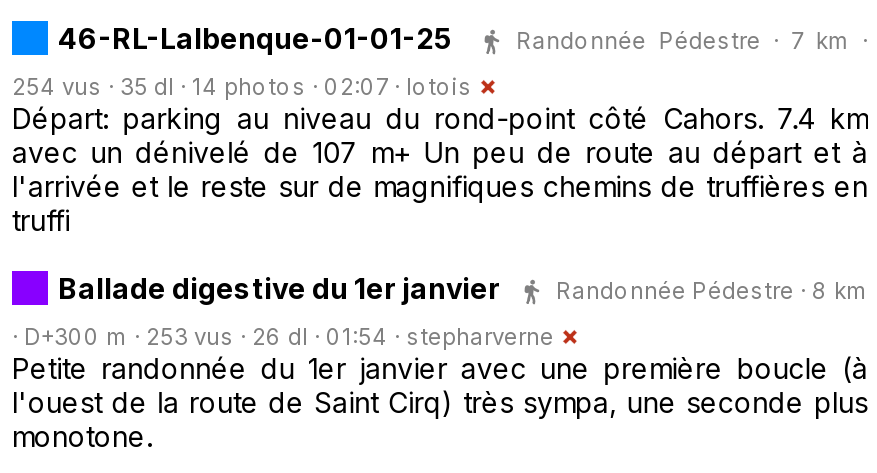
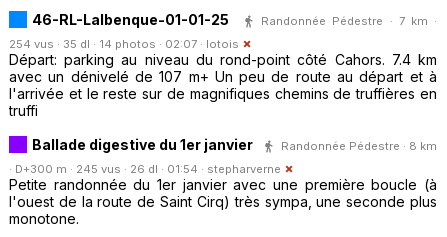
- · D+300 m · 253 vus · 26 dl · 01:54 · stepharverne
+ · D+300 m · 245 vus · 26 dl · 01:54 · stepharverne
